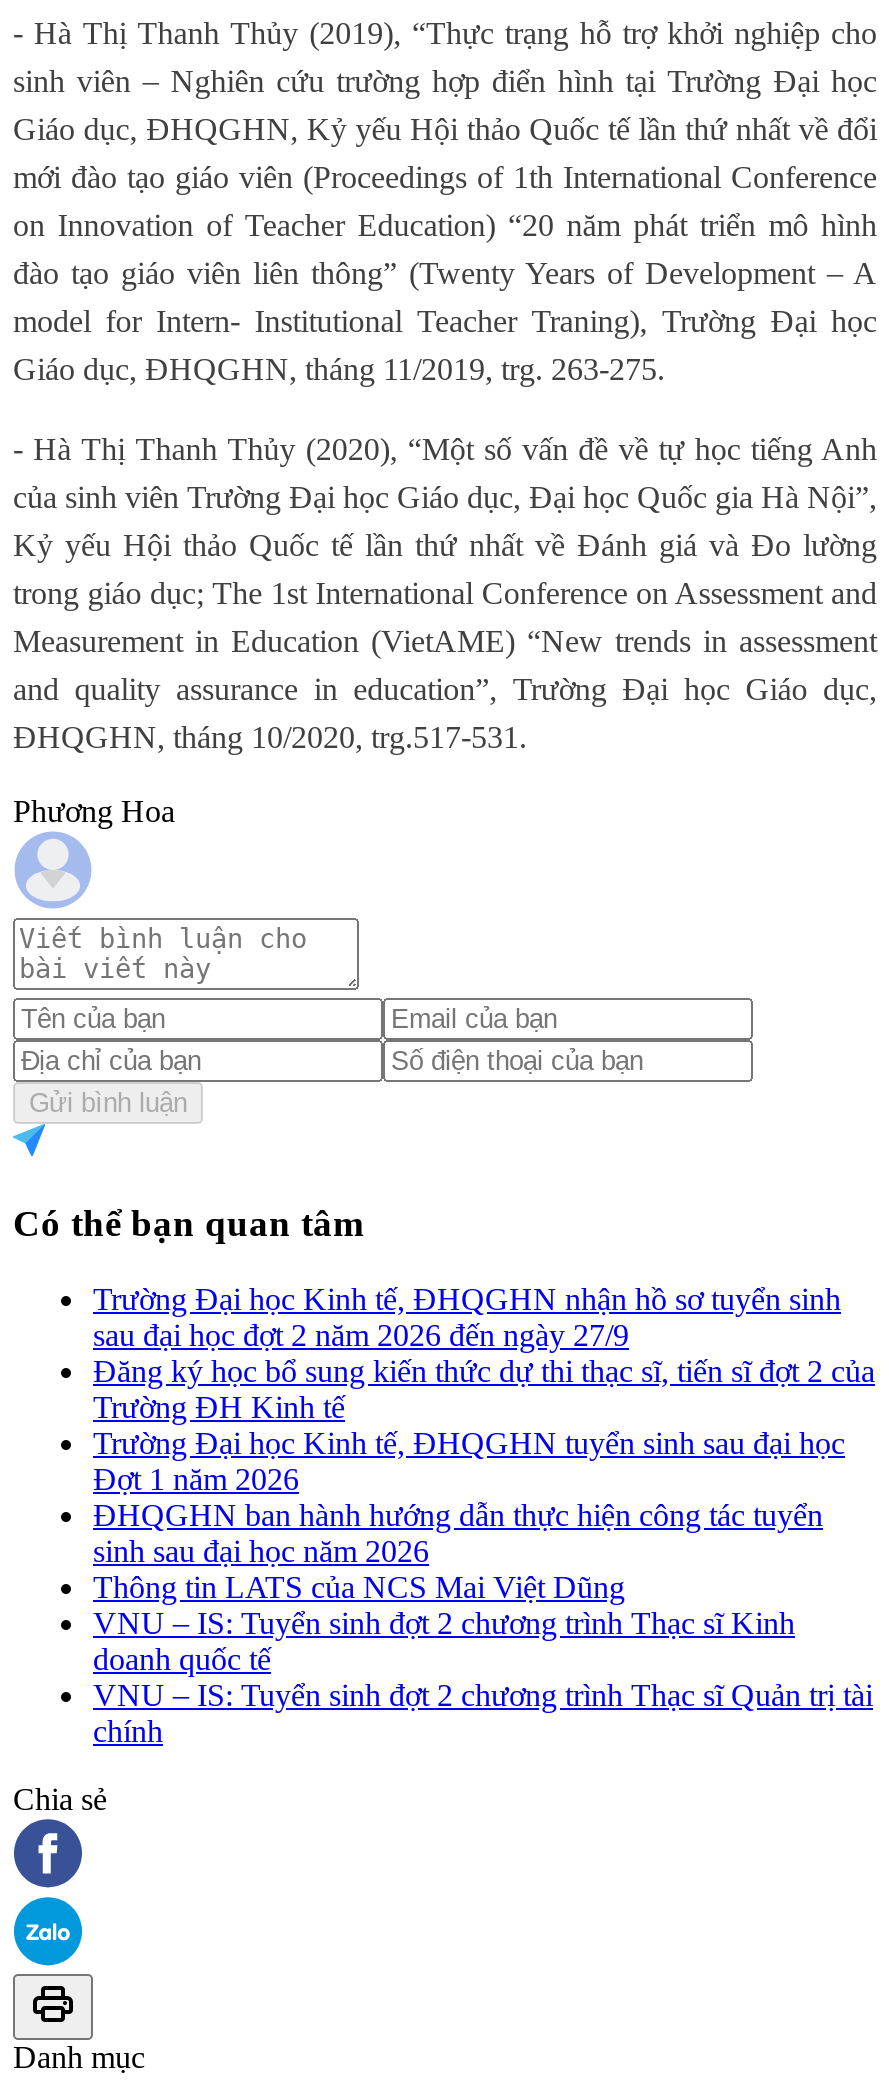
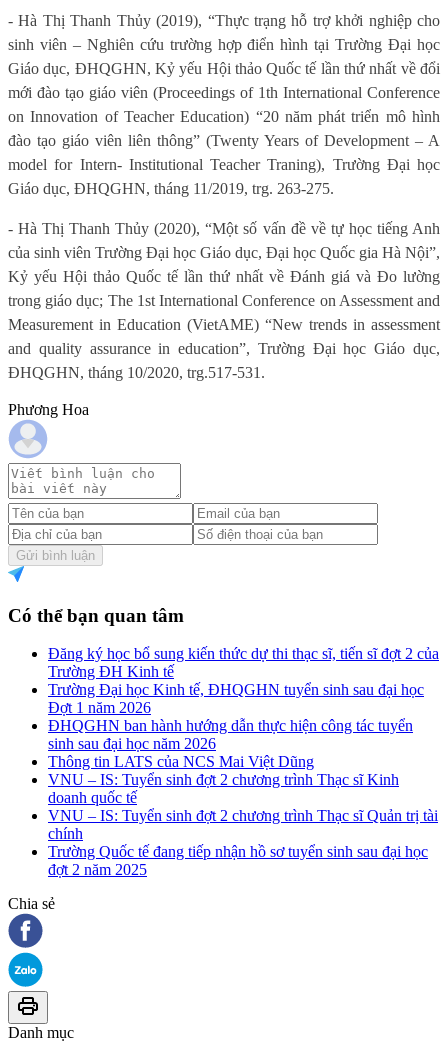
- Trường Đại học Kinh tế, ĐHQGHN nhận hồ sơ tuyển sinh
- sau đại học đợt 2 năm 2026 đến ngày 27/9

moved up: Đăng ký học bổ sung kiến thức dự thi thạc sĩ, tiến sĩ đợt 2 của | Trường ĐH Kinh tế | Trường Đại học Kinh tế, ĐHQGHN tuyển sinh sau đại học | ... | VNU – IS: Tuyển sinh đợt 2 chương trình Thạc sĩ Quản trị tài | chính

+ Trường Quốc tế đang tiếp nhận hồ sơ tuyển sinh sau đại học
+ đợt 2 năm 2025
